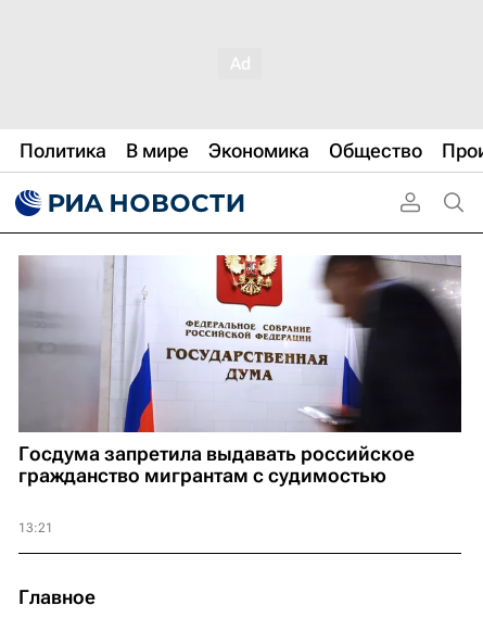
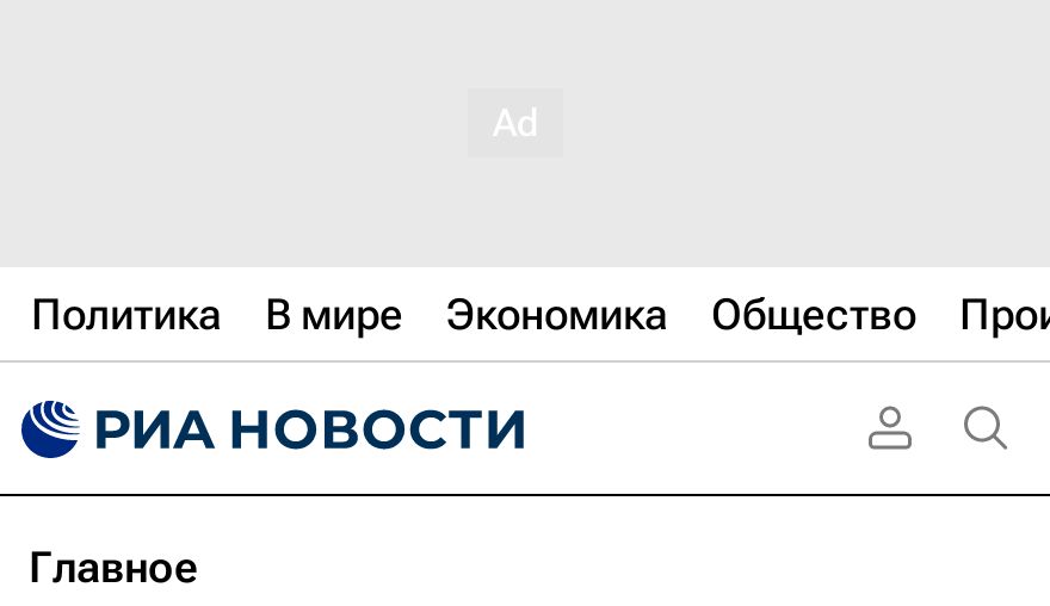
- [image]
- Госдума запретила выдавать российское
- гражданство мигрантам с судимостью
- 13:21
